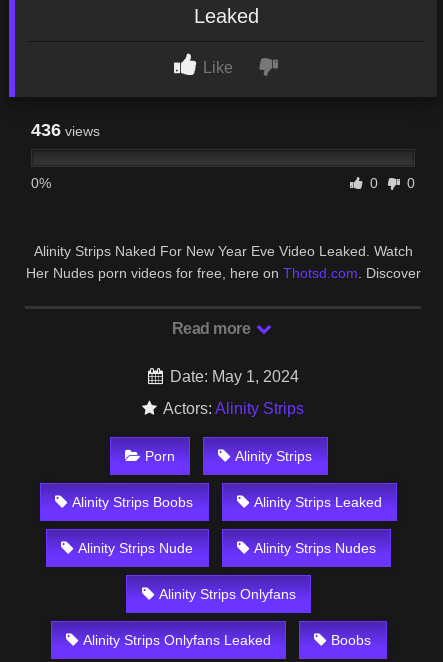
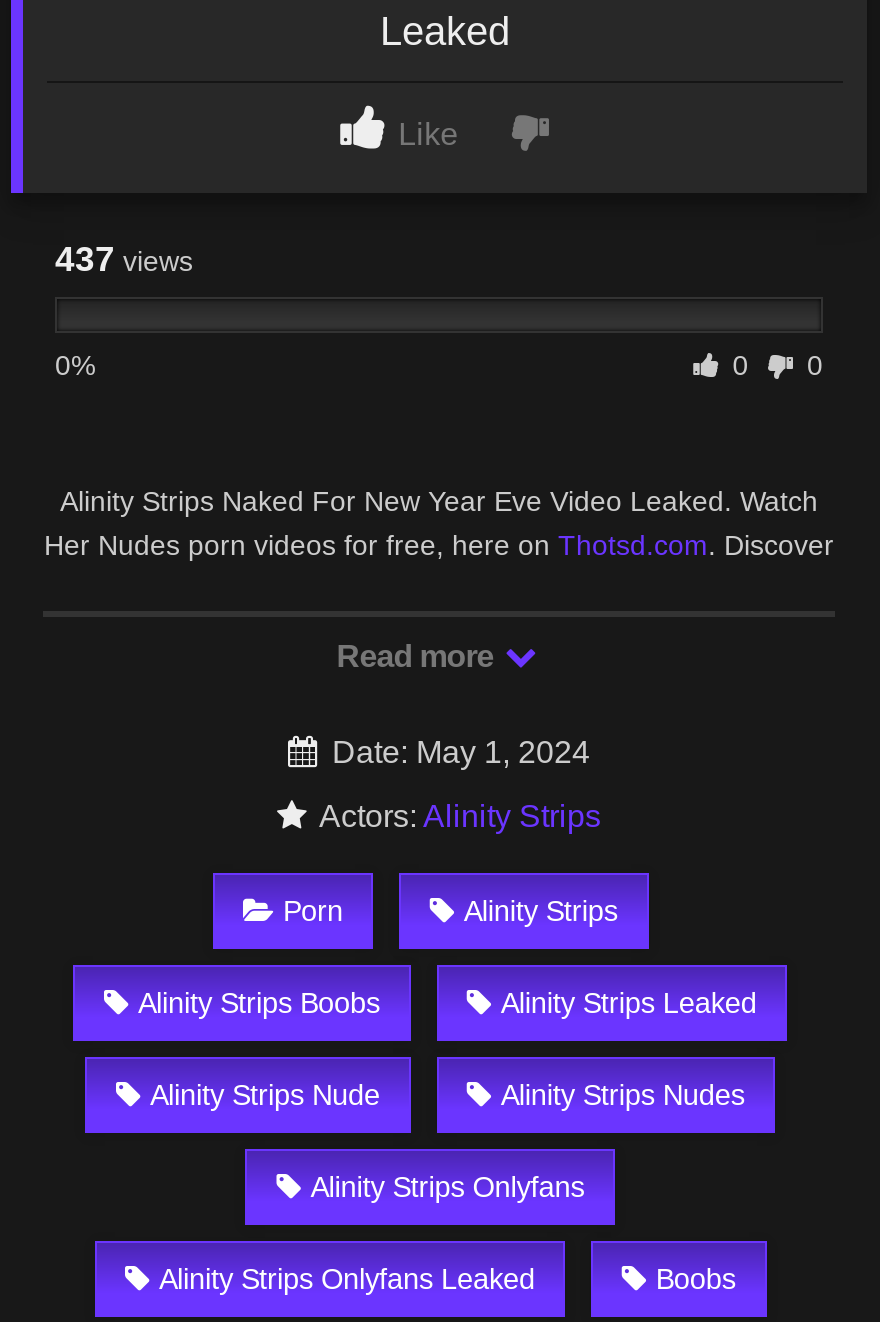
- 436 views
+ 437 views
